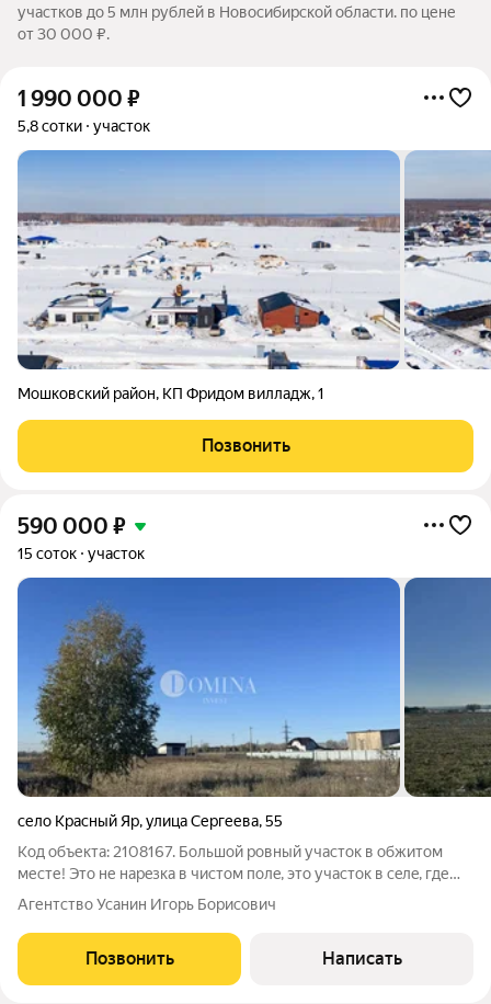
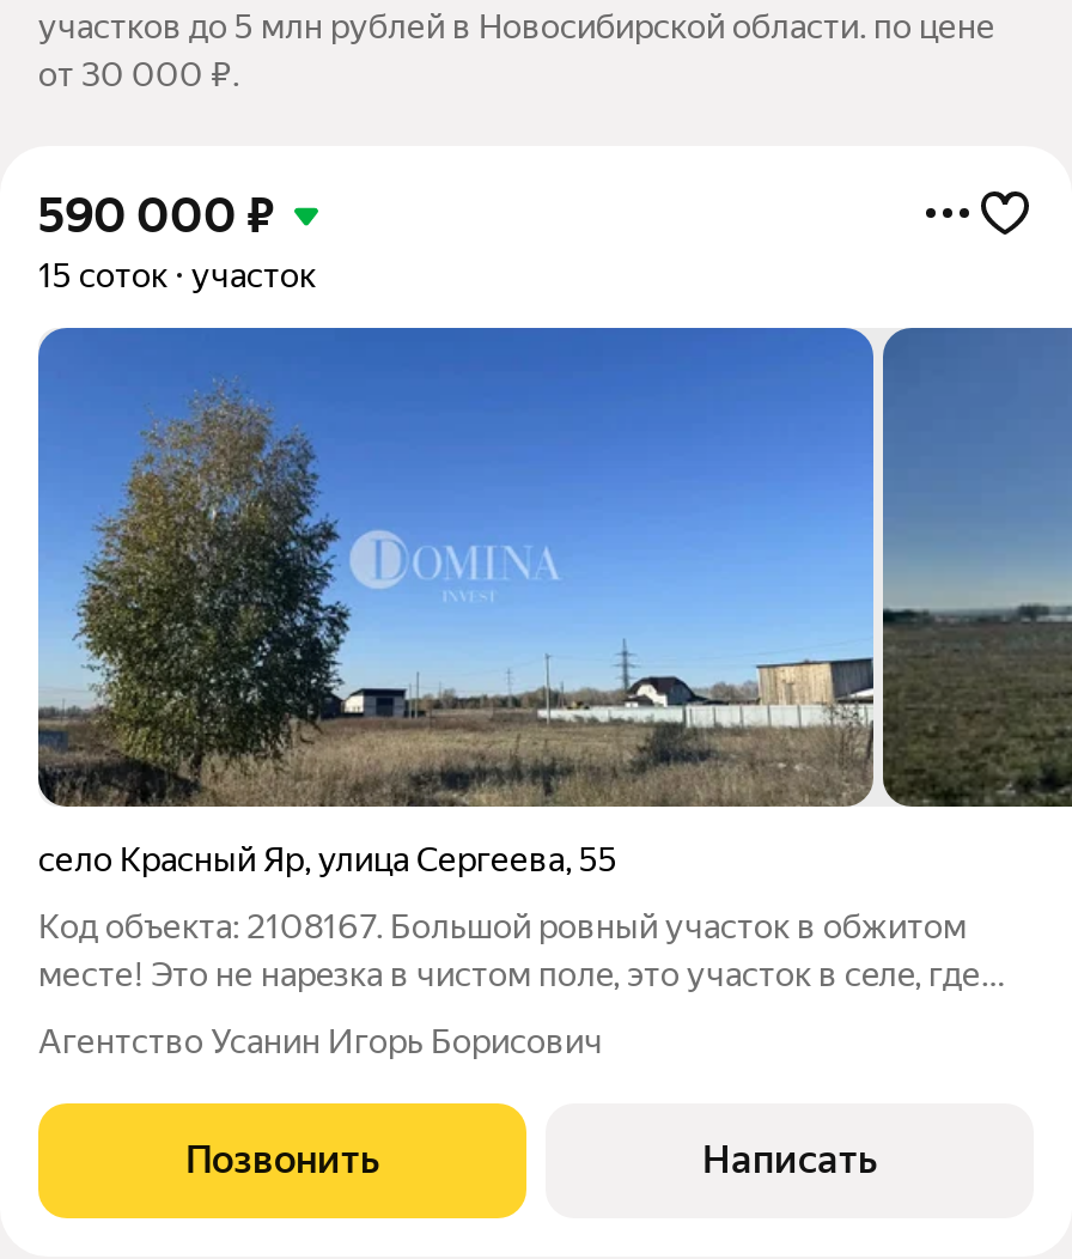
- 1 990 000 ₽
- 5,8 сотки
- участок

- [image]
- Мошковский район, КП Фридом вилладж, 1
- Позвонить
